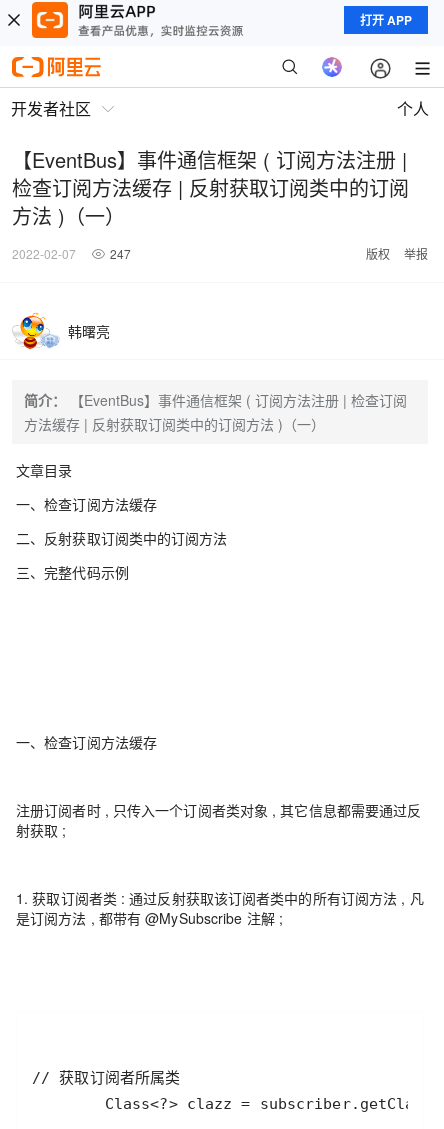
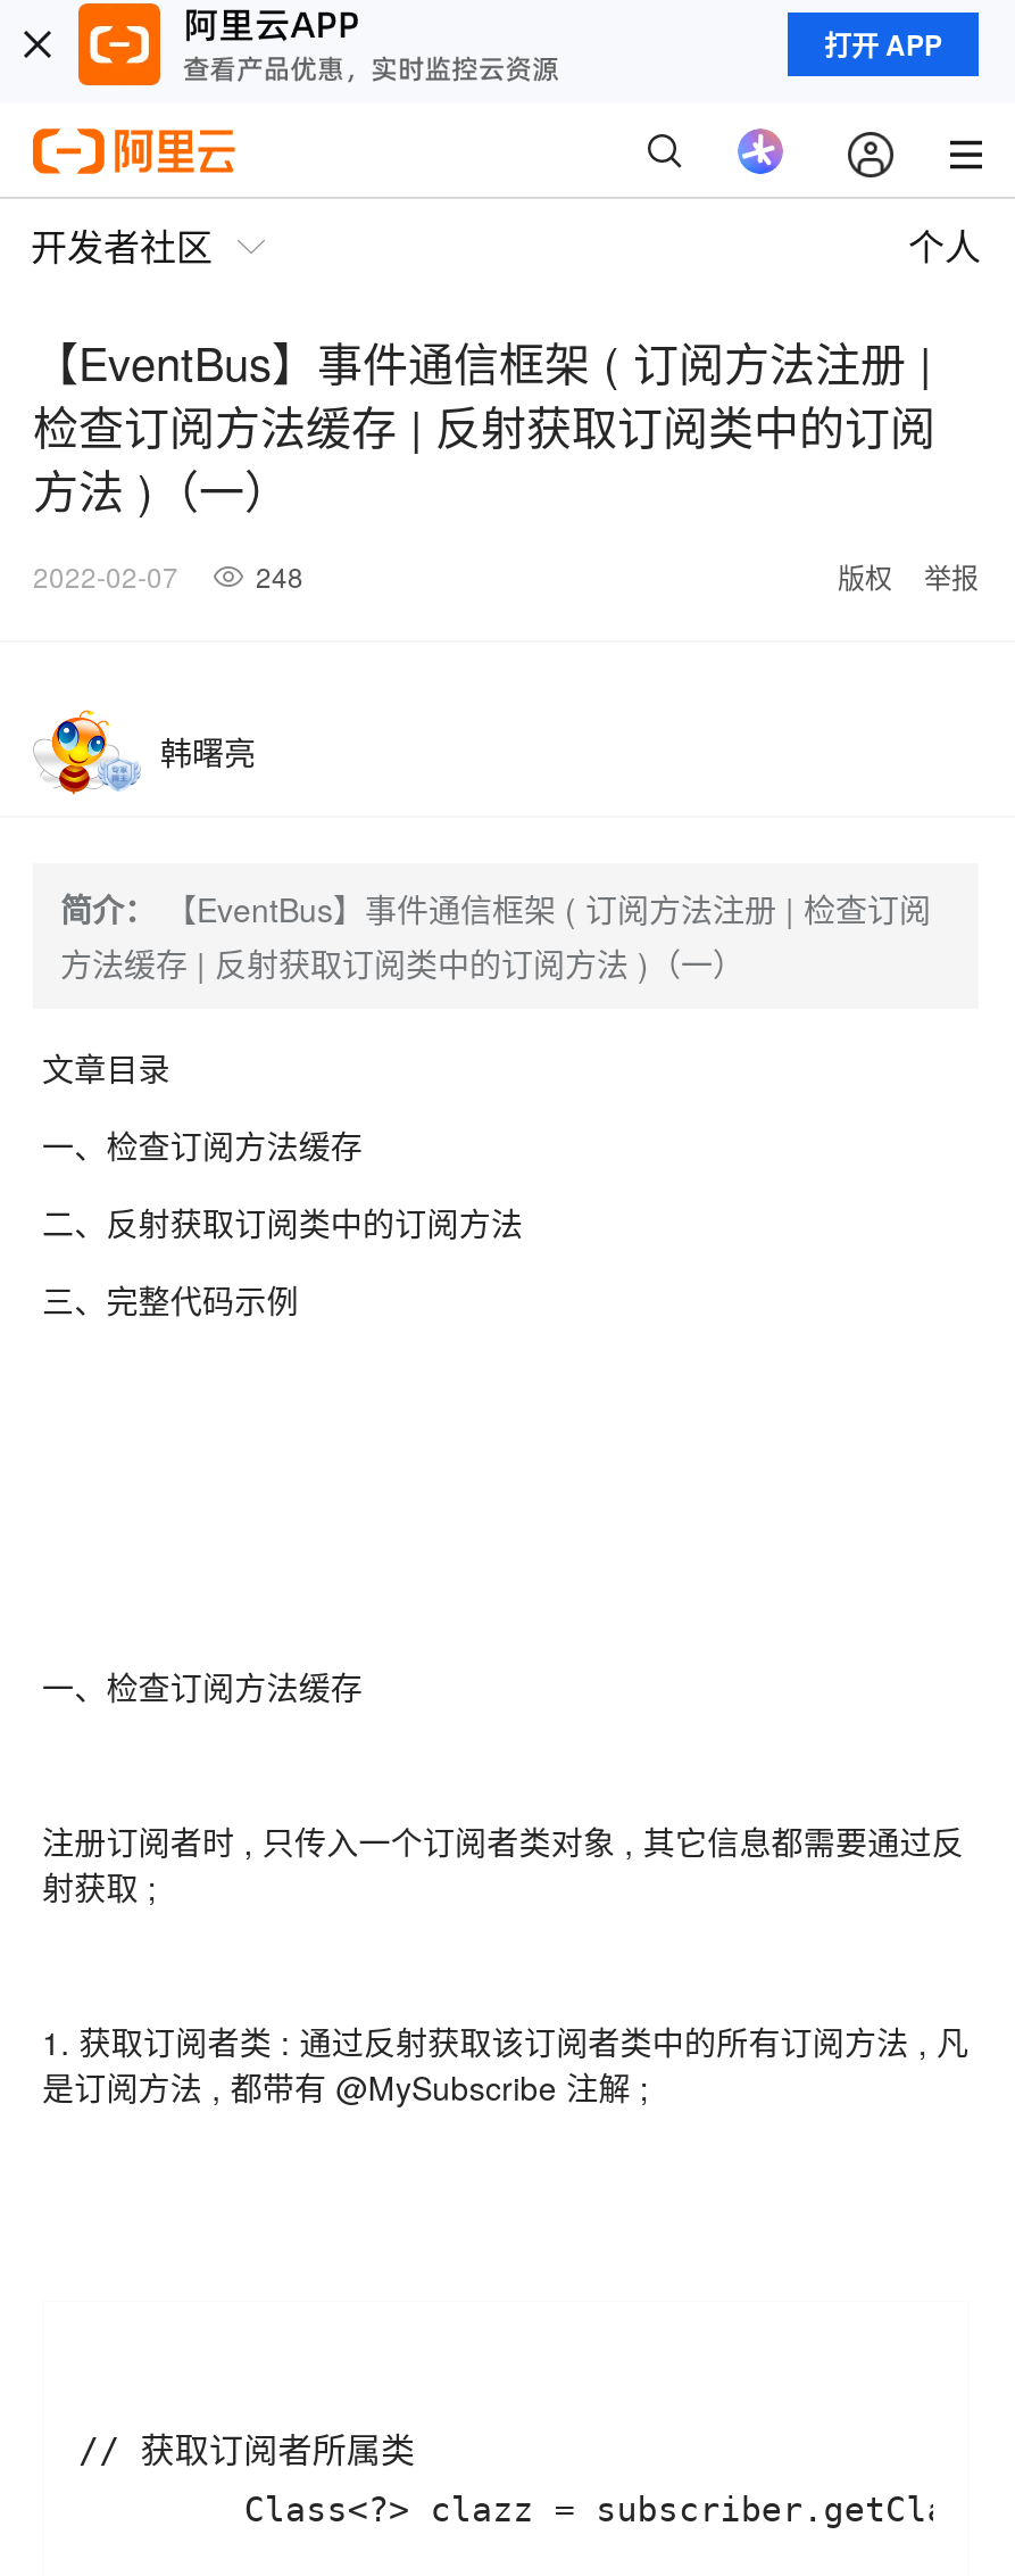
- 2022-02-07 247
+ 2022-02-07 248
